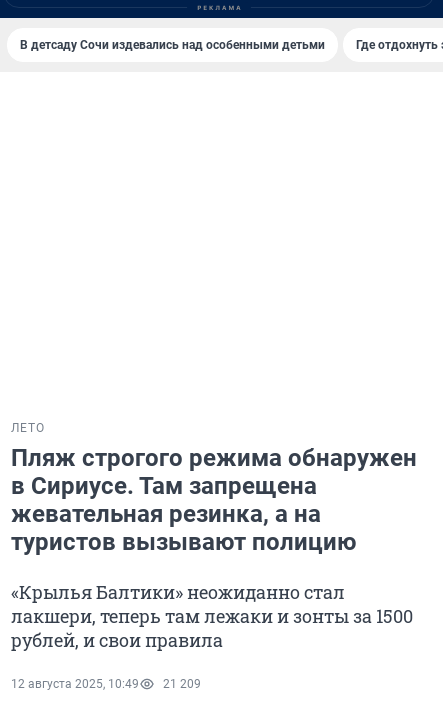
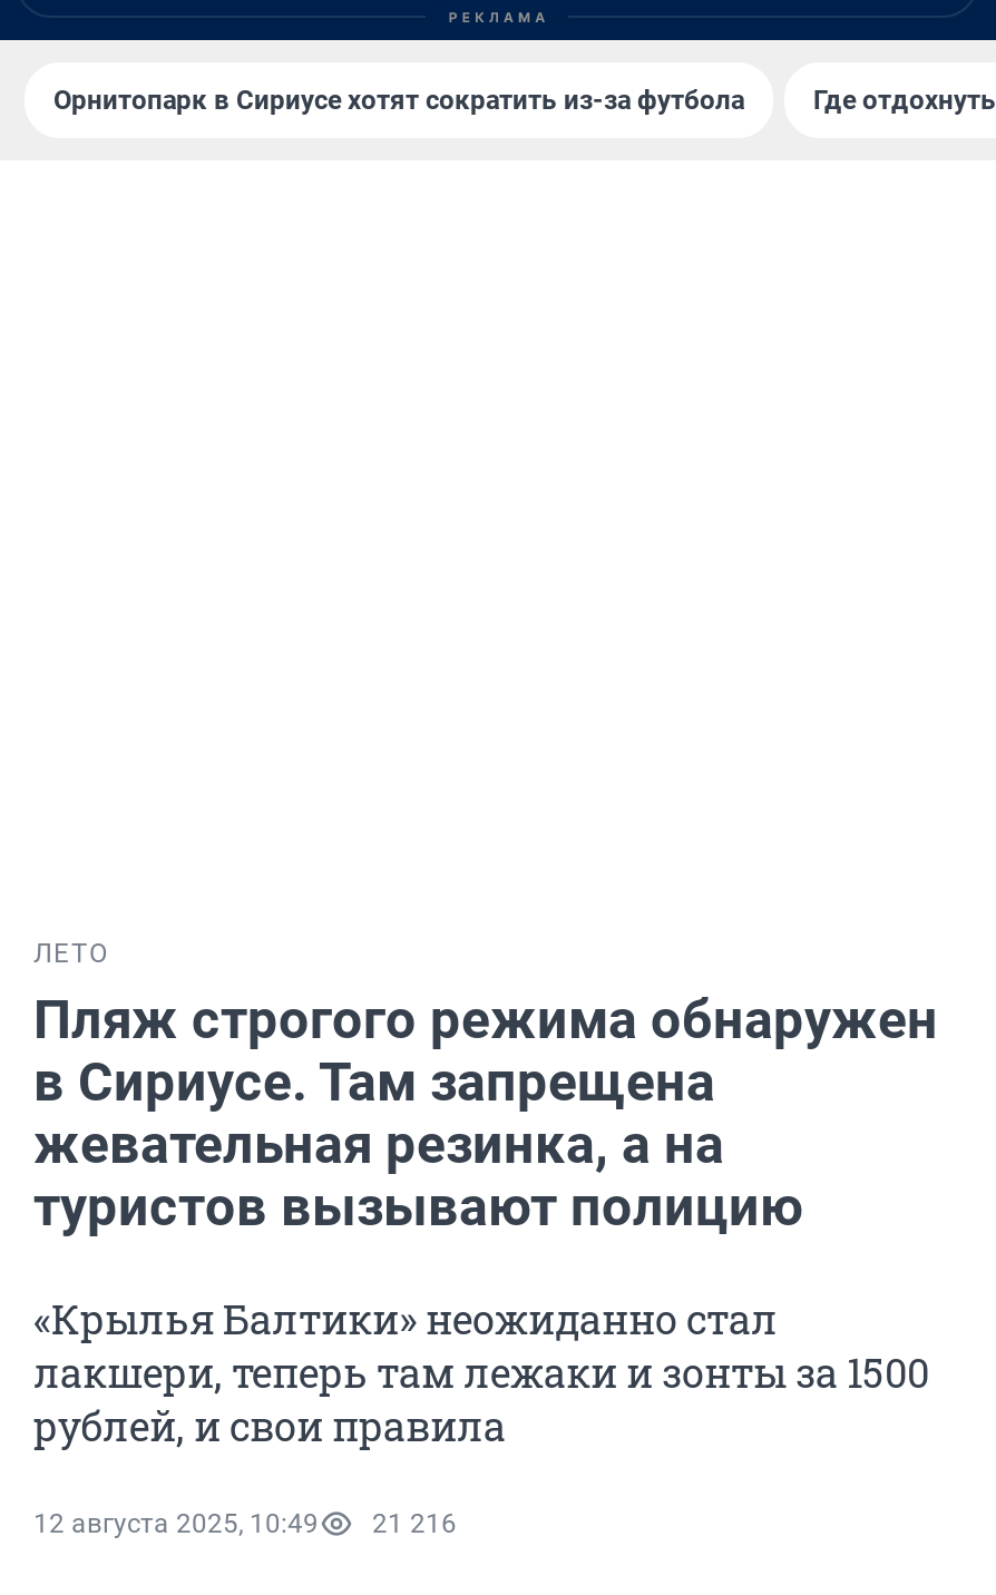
- В детсаду Сочи издевались над особенными детьми
+ Орнитопарк в Сириусе хотят сократить из-за футбола

- 12 августа 2025, 10:49 21 209
+ 12 августа 2025, 10:49 21 216
